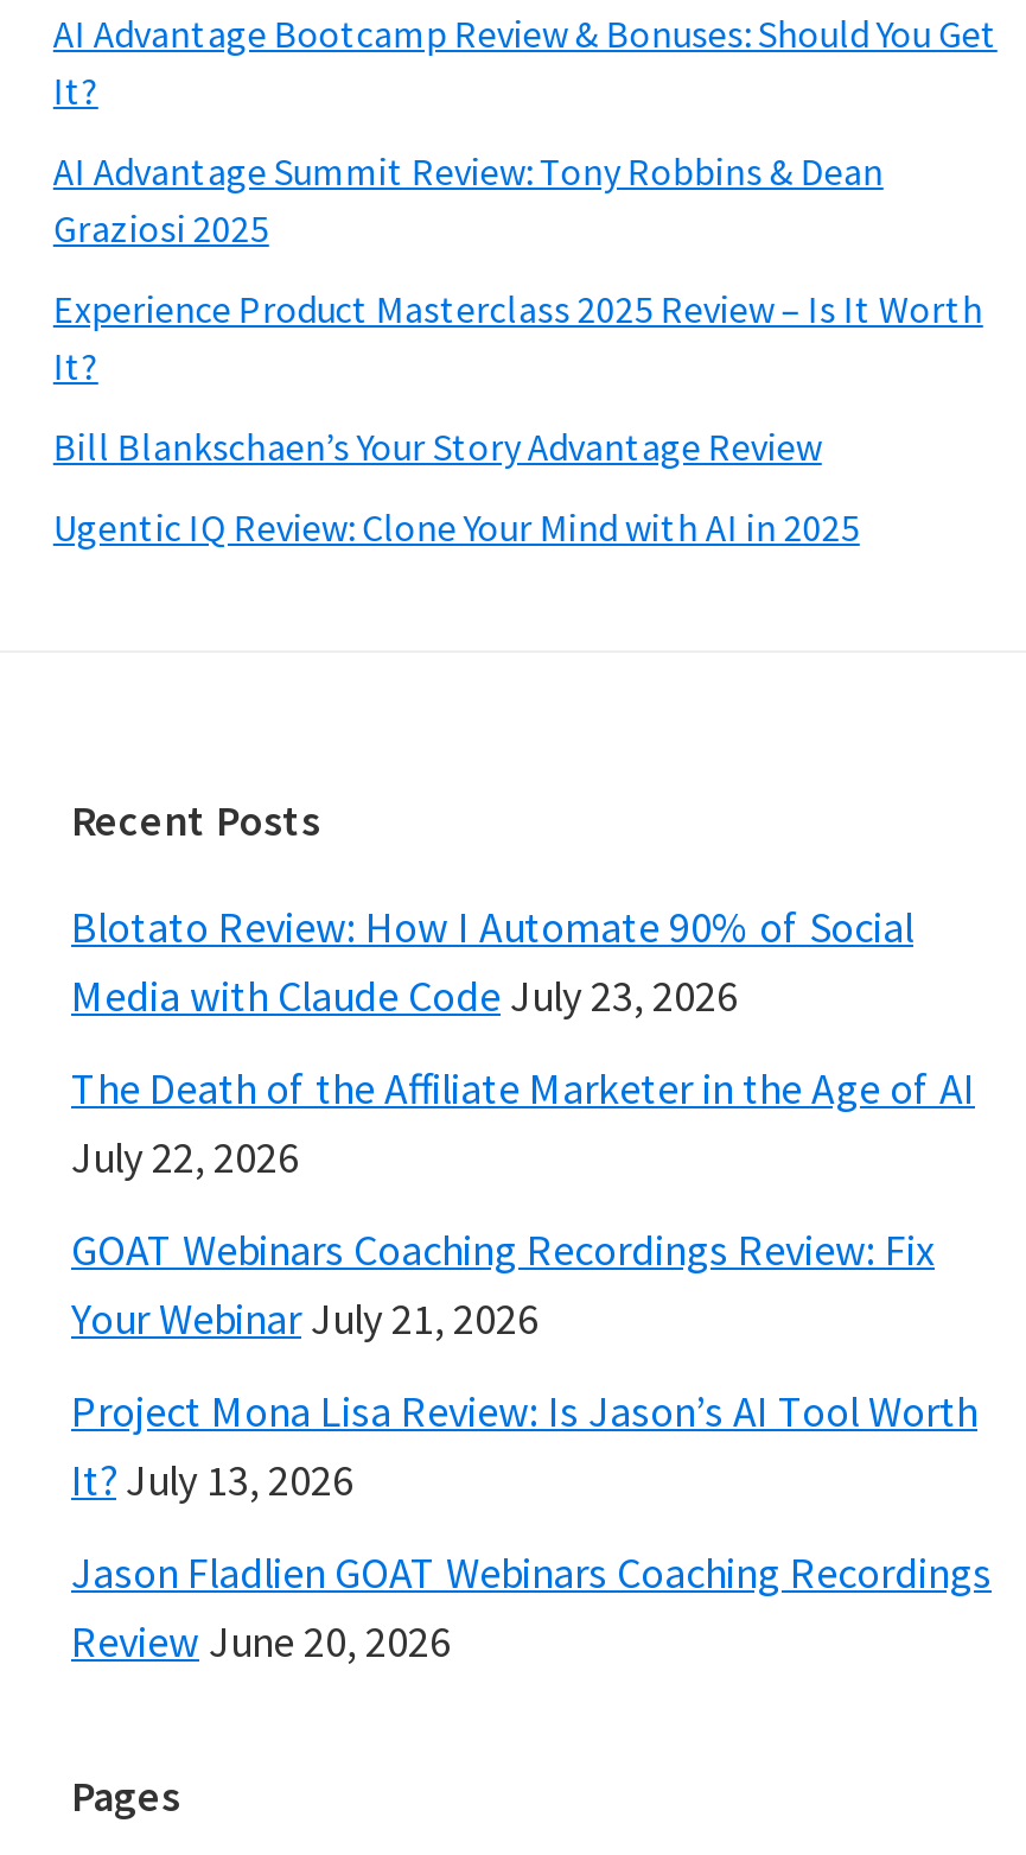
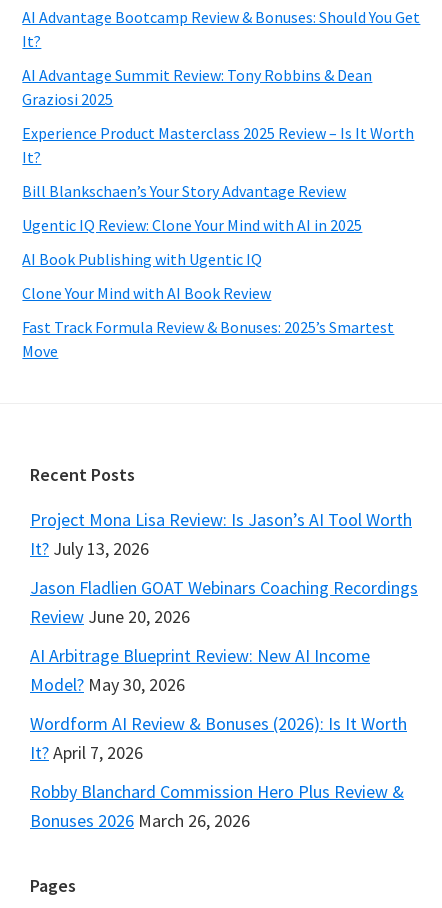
+ AI Book Publishing with Ugentic IQ
+ Clone Your Mind with AI Book Review
+ Fast Track Formula Review & Bonuses: 2025’s Smartest
+ Move

- Blotato Review: How I Automate 90% of Social
- Media with Claude Code July 23, 2026
- The Death of the Affiliate Marketer in the Age of AI
- July 22, 2026
- GOAT Webinars Coaching Recordings Review: Fix
- Your Webinar July 21, 2026

moved up: Project Mona Lisa Review: Is Jason’s AI Tool Worth | It? July 13, 2026 | Jason Fladlien GOAT Webinars Coaching Recordings | Review June 20, 2026

+ AI Arbitrage Blueprint Review: New AI Income
+ Model? May 30, 2026
+ Wordform AI Review & Bonuses (2026): Is It Worth
+ It? April 7, 2026
+ Robby Blanchard Commission Hero Plus Review &
+ Bonuses 2026 March 26, 2026
